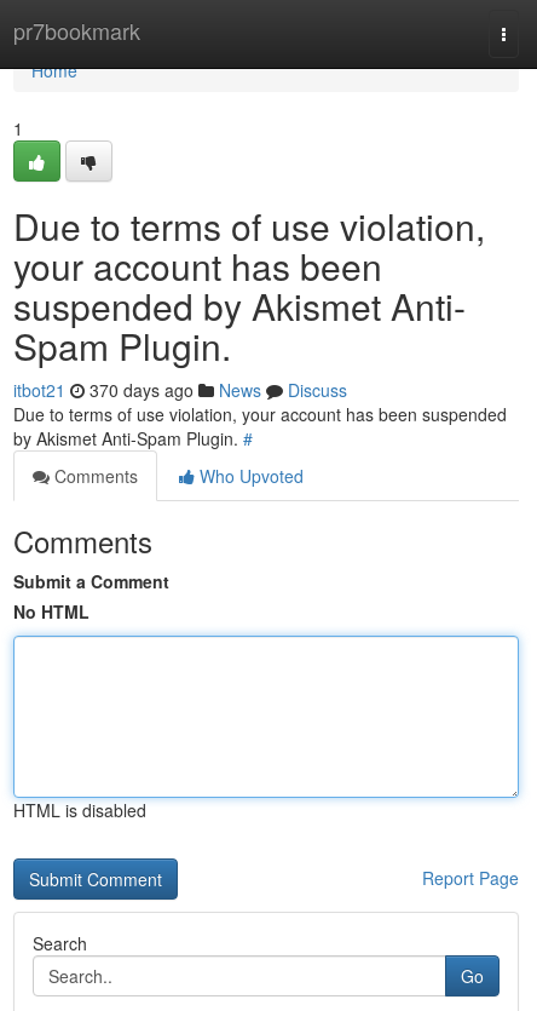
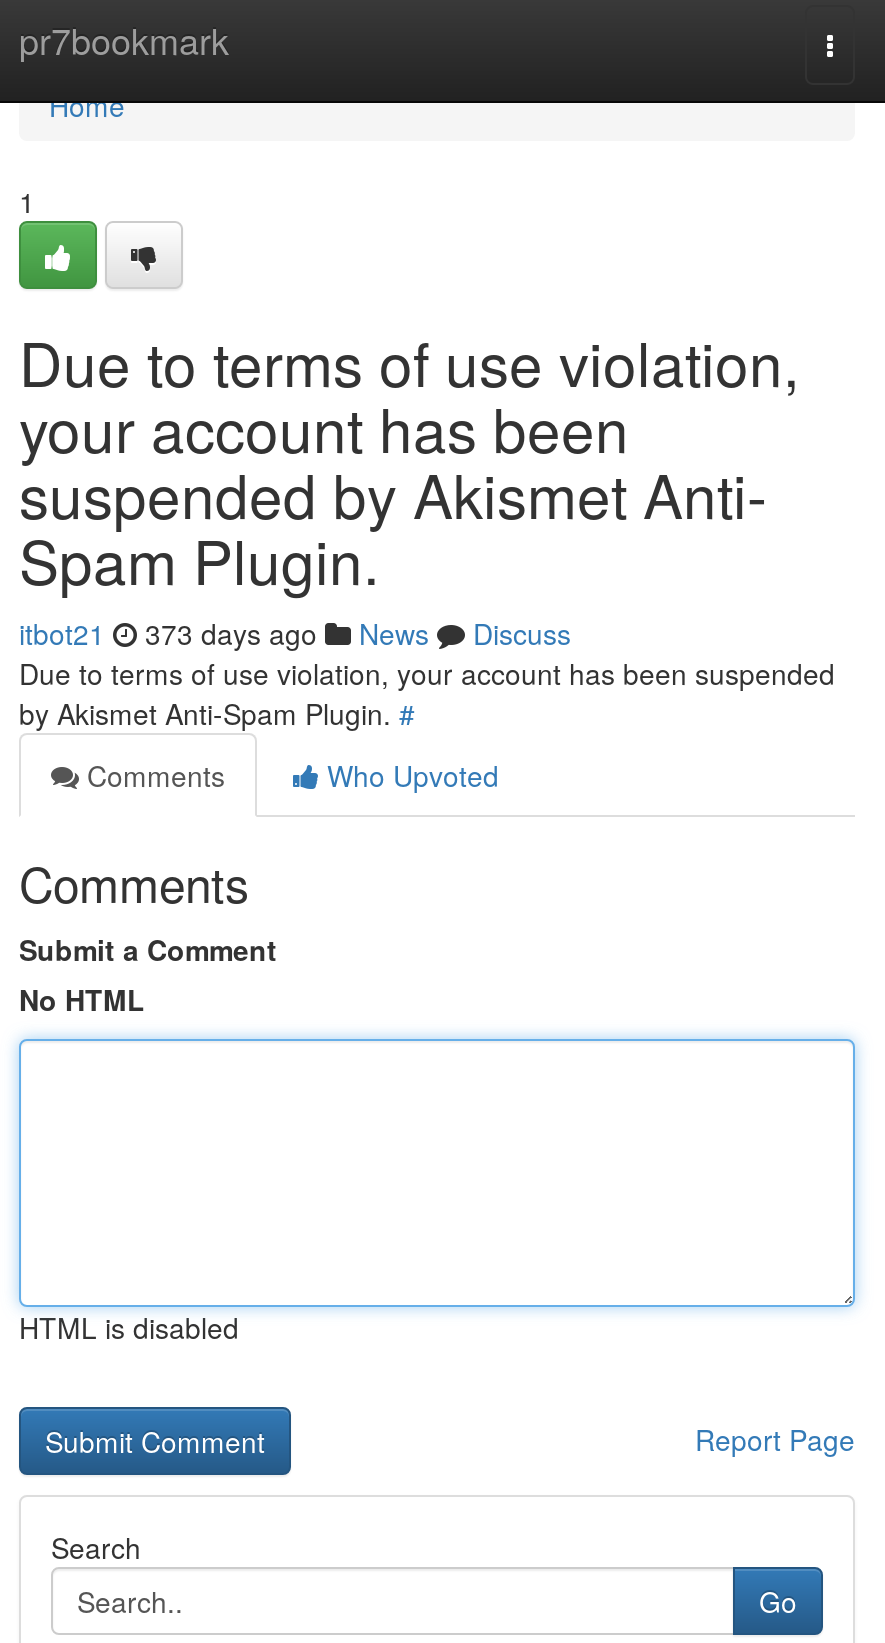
- itbot21 370 days ago News Discuss
+ itbot21 373 days ago News Discuss
